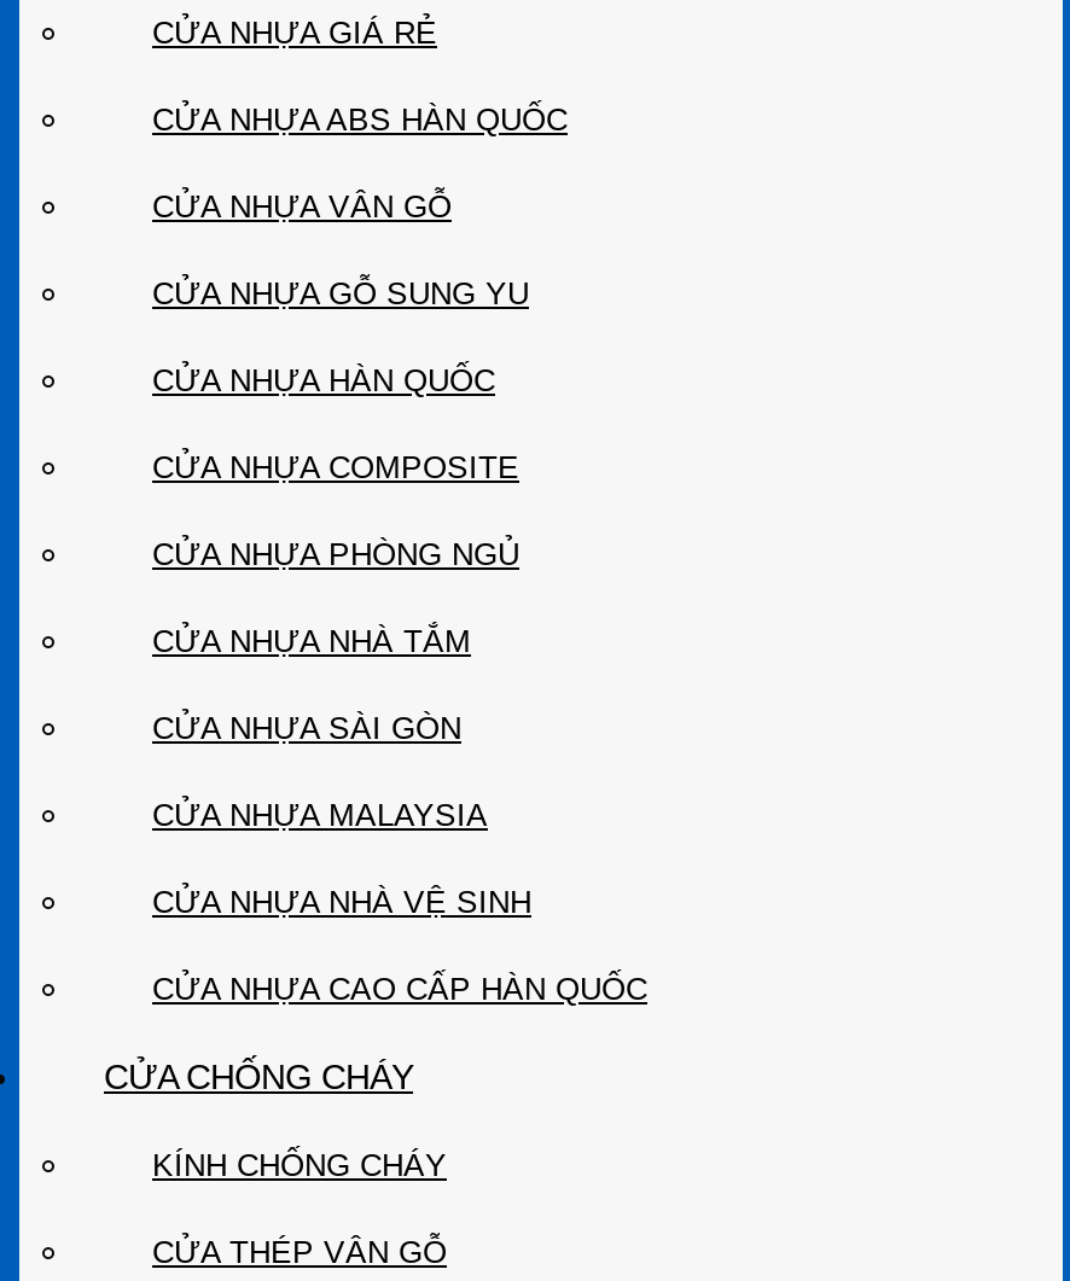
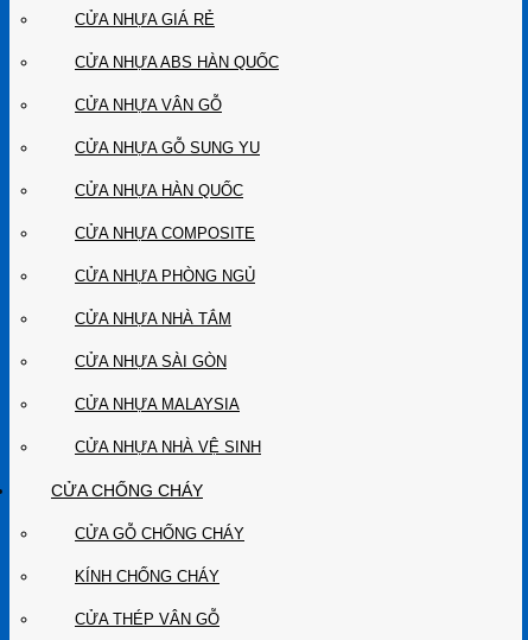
- CỬA NHỰA CAO CẤP HÀN QUỐC

moved up: CỬA CHỐNG CHÁY

+ CỬA GỖ CHỐNG CHÁY
